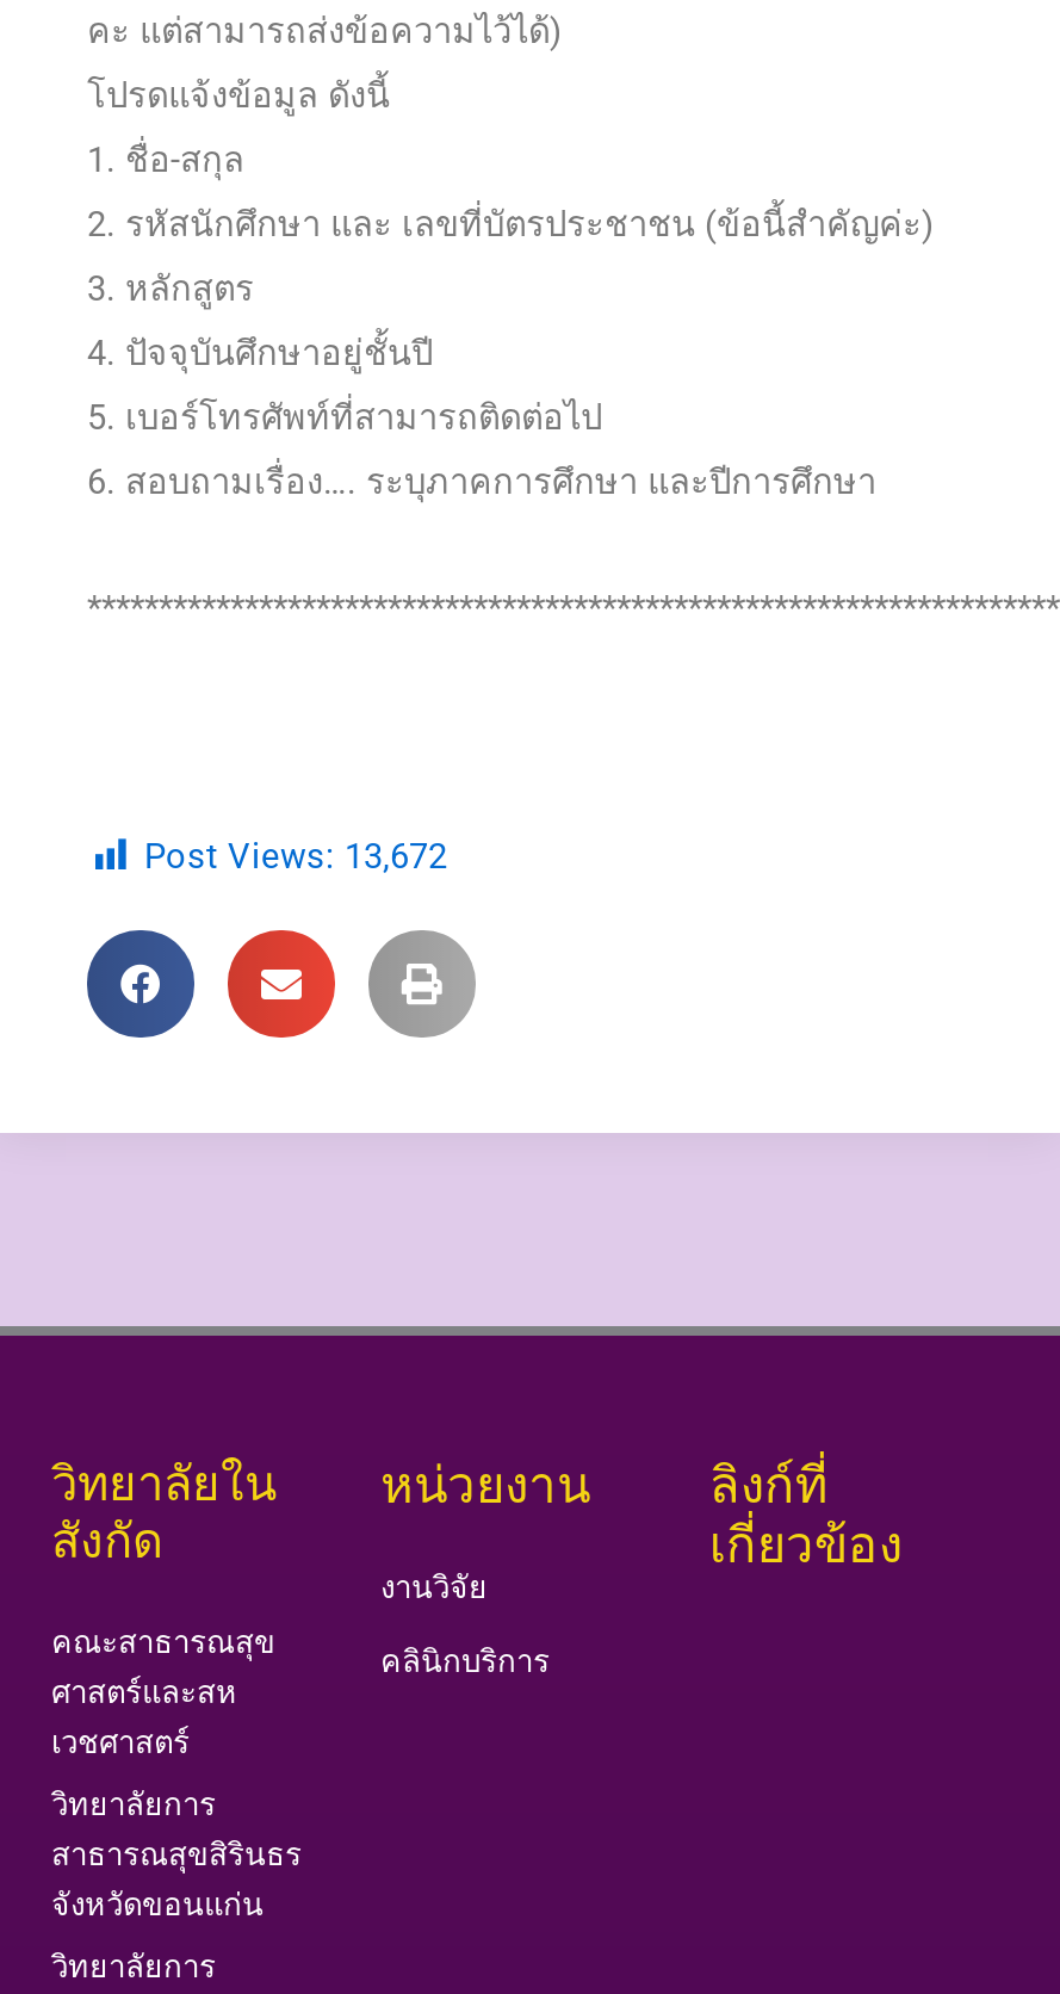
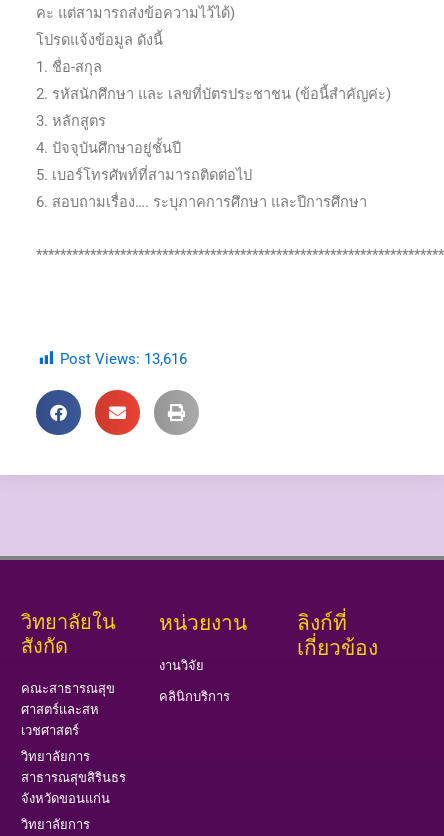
- Post Views: 13,672
+ Post Views: 13,616
